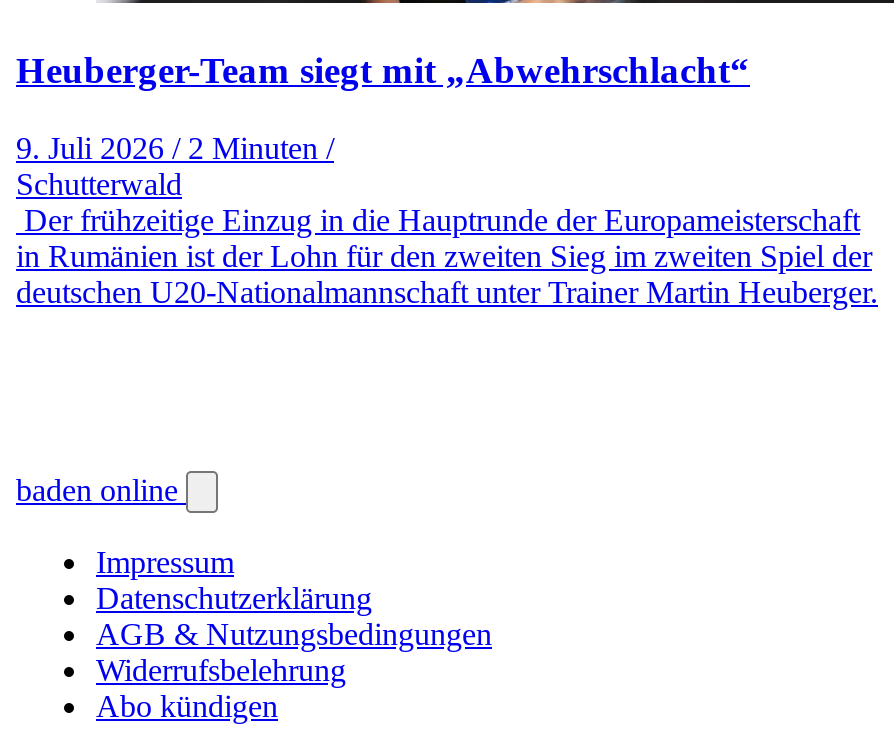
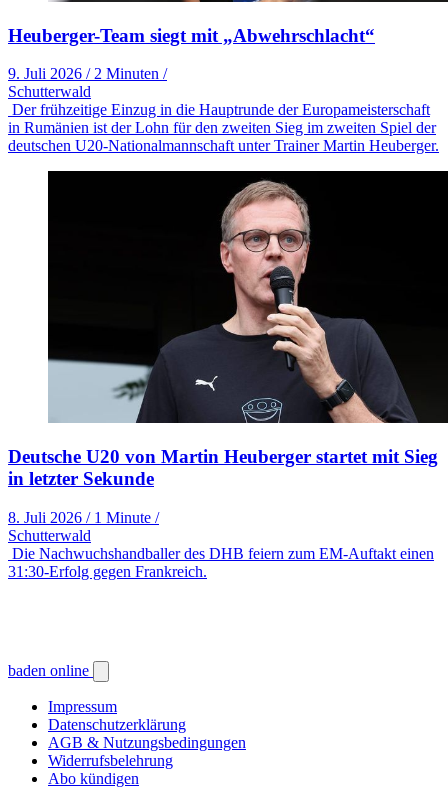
+ [image]
+ Deutsche U20 von Martin Heuberger startet mit Sieg
+ in letzter Sekunde
+ 8. Juli 2026 / 1 Minute /
+ Schutterwald
+ Die Nachwuchshandballer des DHB feiern zum EM-Auftakt einen
+ 31:30-Erfolg gegen Frankreich.
